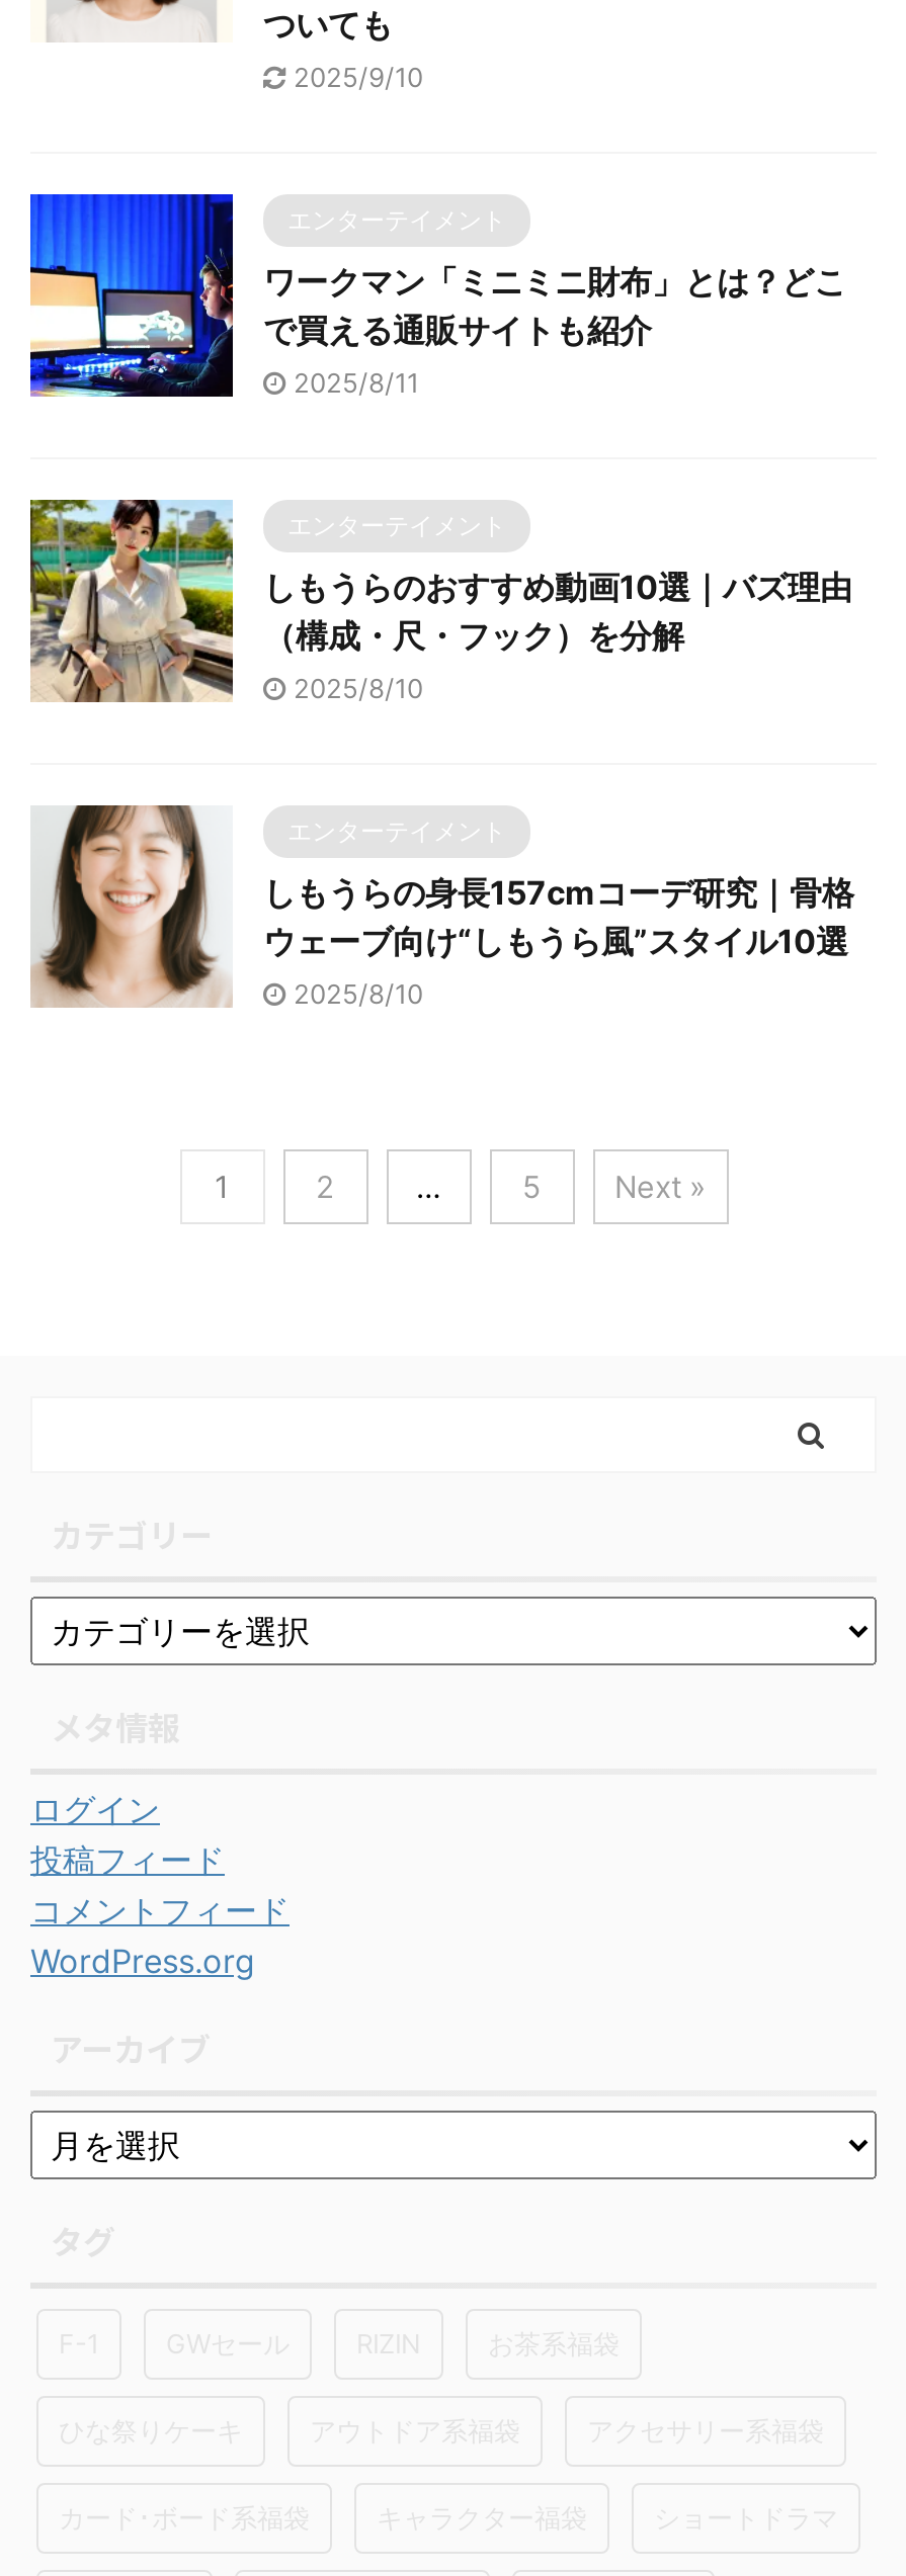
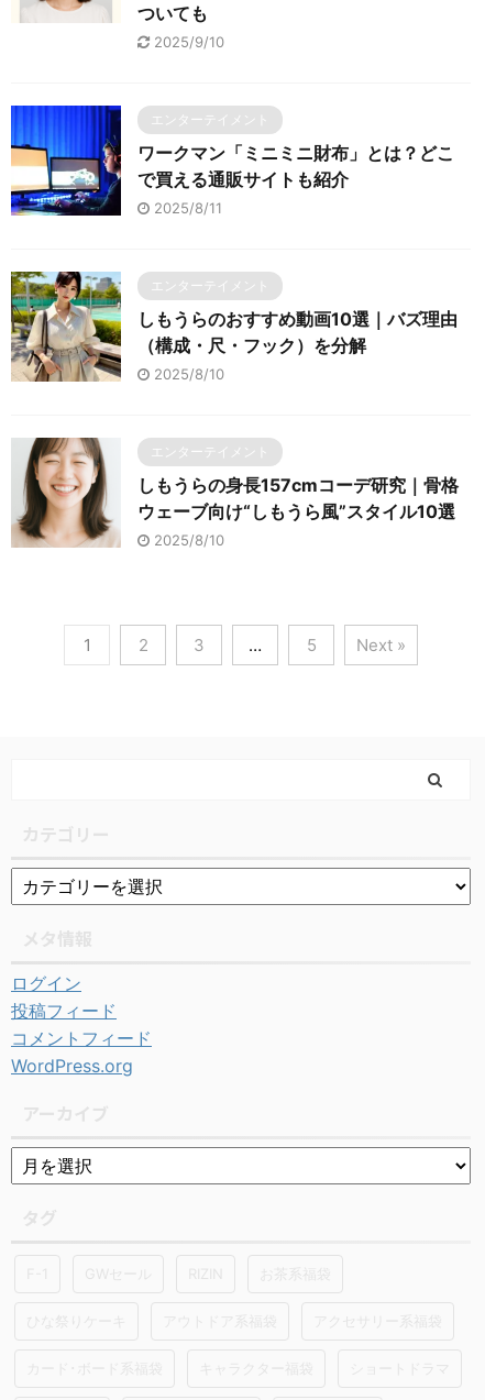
+ 3
